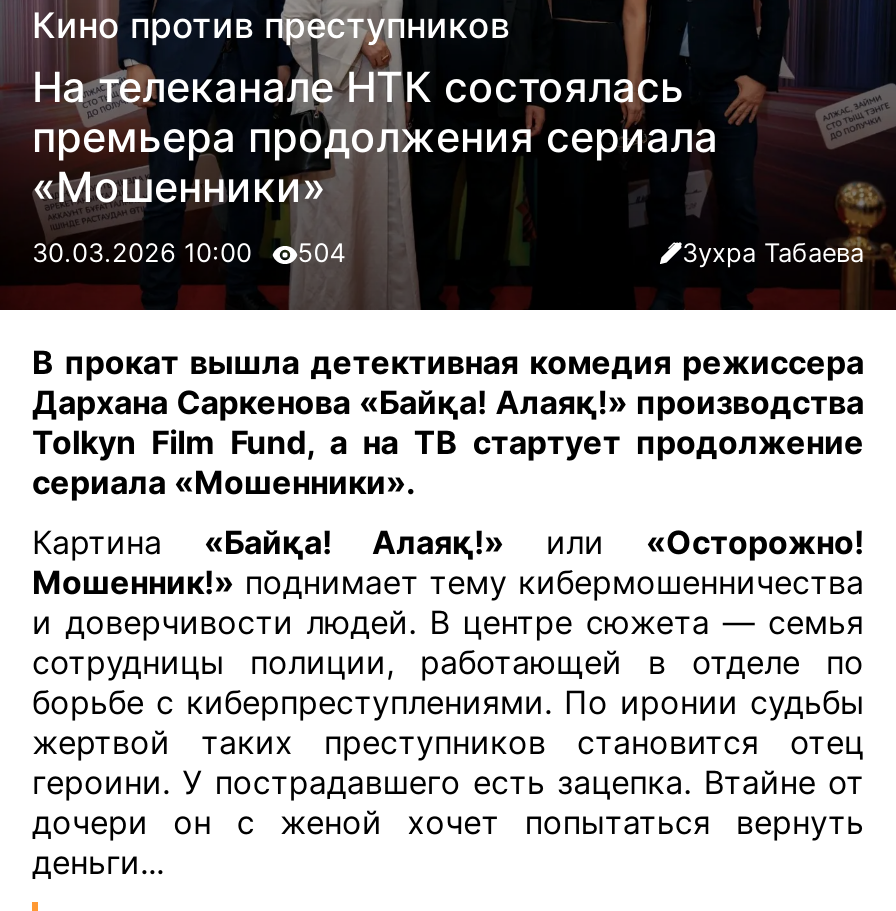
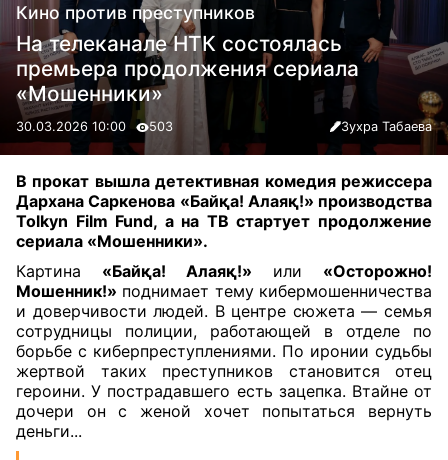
- 30.03.2026 10:00 504
+ 30.03.2026 10:00 503
